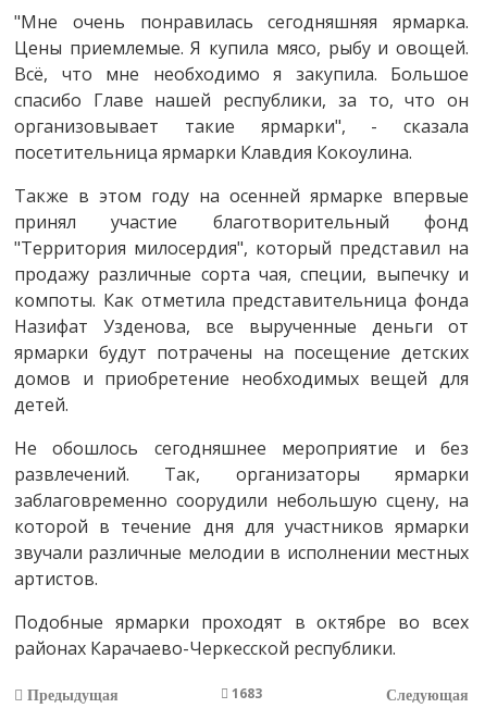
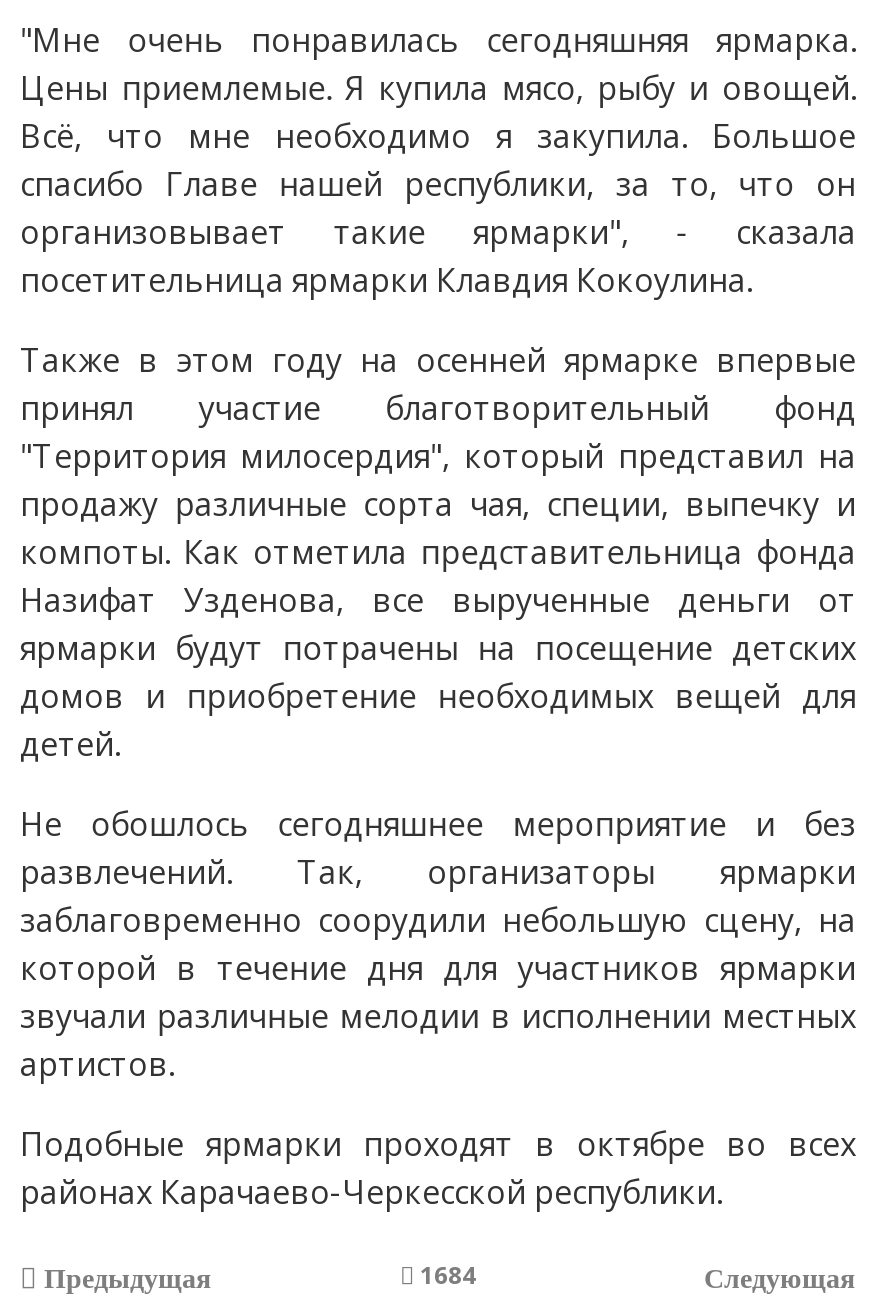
- 1683
+ 1684
